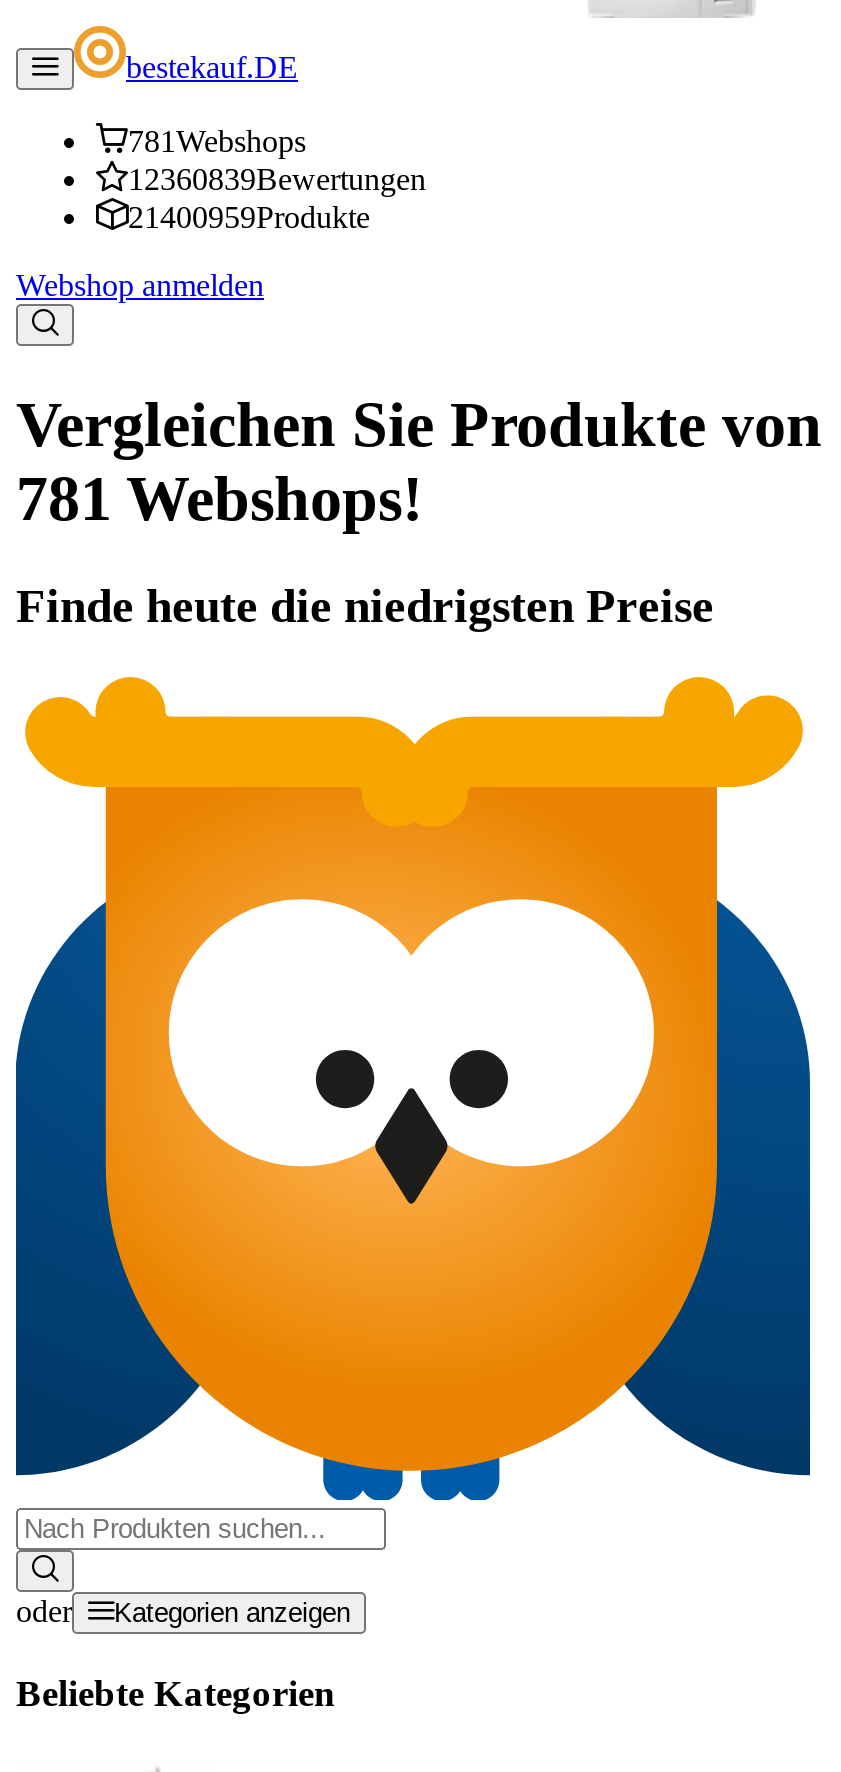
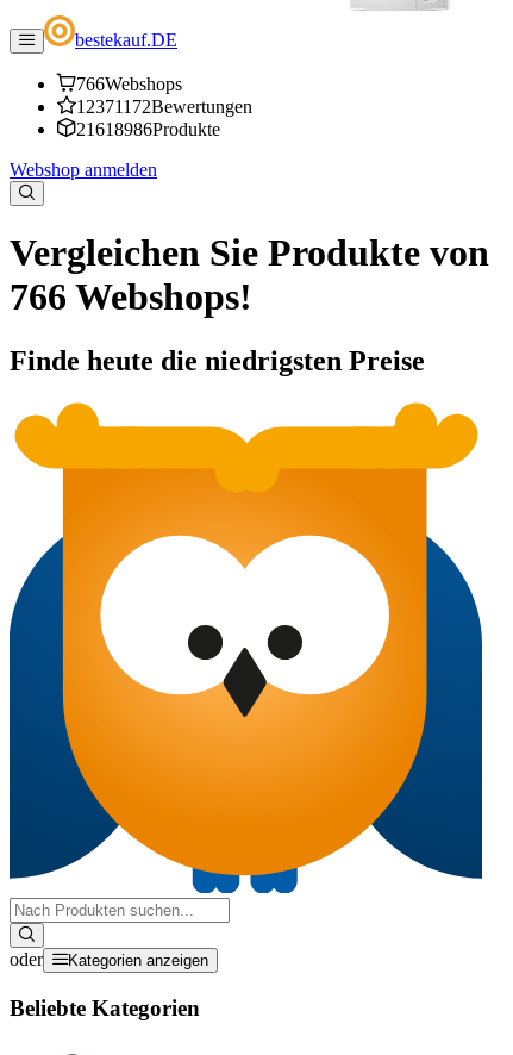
- 781 Webshops
+ 766 Webshops

- 12360839Bewertungen
+ 12371172Bewertungen

- 21400959Produkte
+ 21618986Produkte

- 781 Webshops!
+ 766 Webshops!
